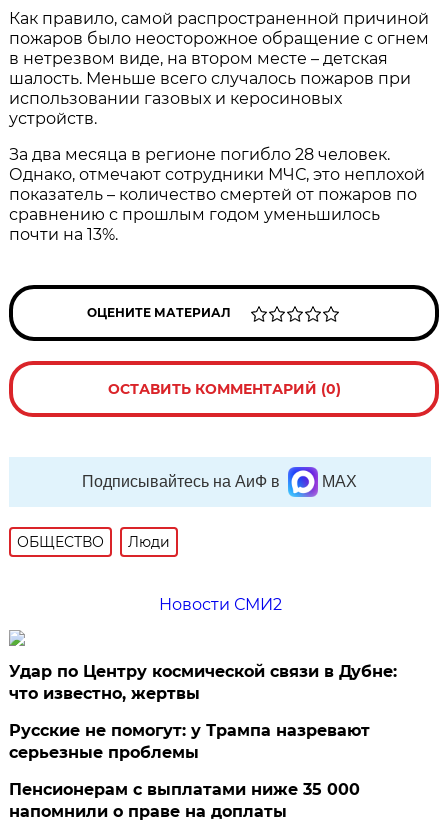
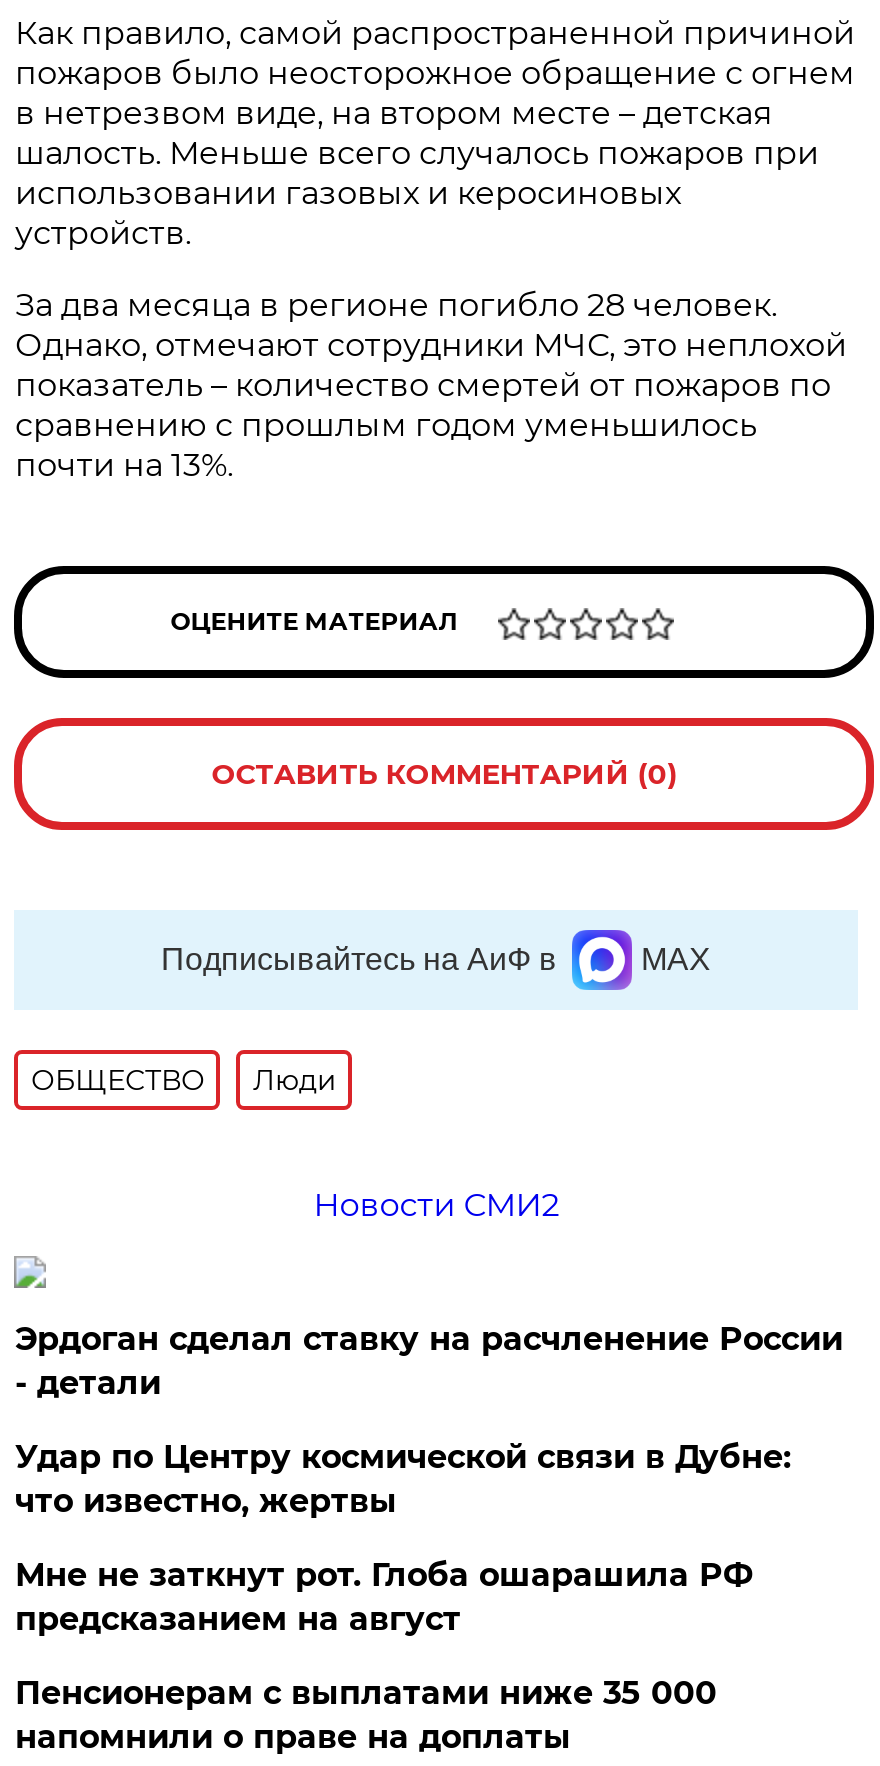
+ Эрдоган сделал ставку на расчленение России
+ - детали

- Русские не помогут: у Трампа назревают
- серьезные проблемы
+ Мне не заткнут рот. Глоба ошарашила РФ
+ предсказанием на август
